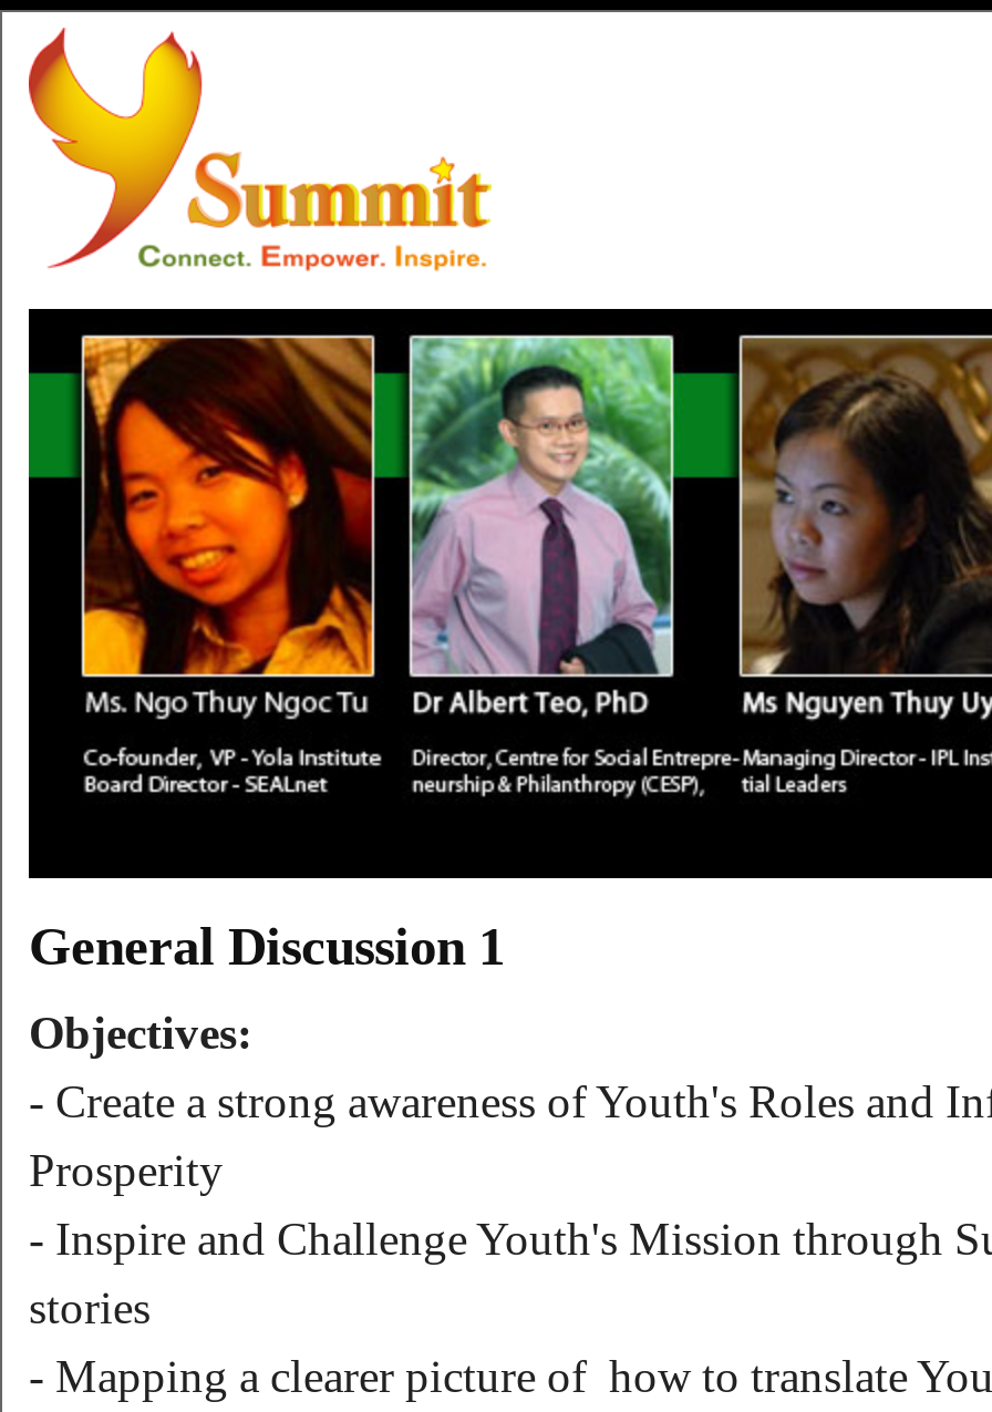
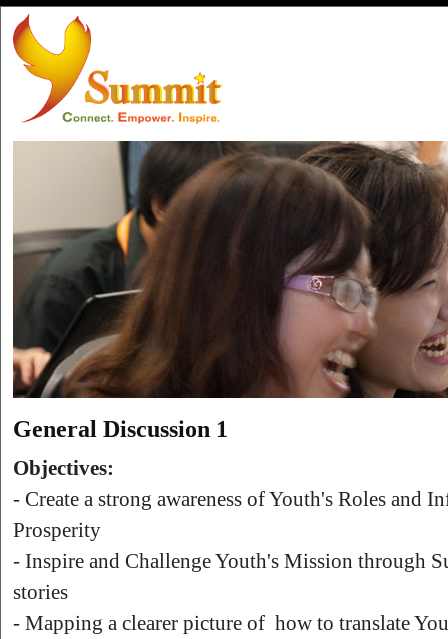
- [image]
+ [image]
